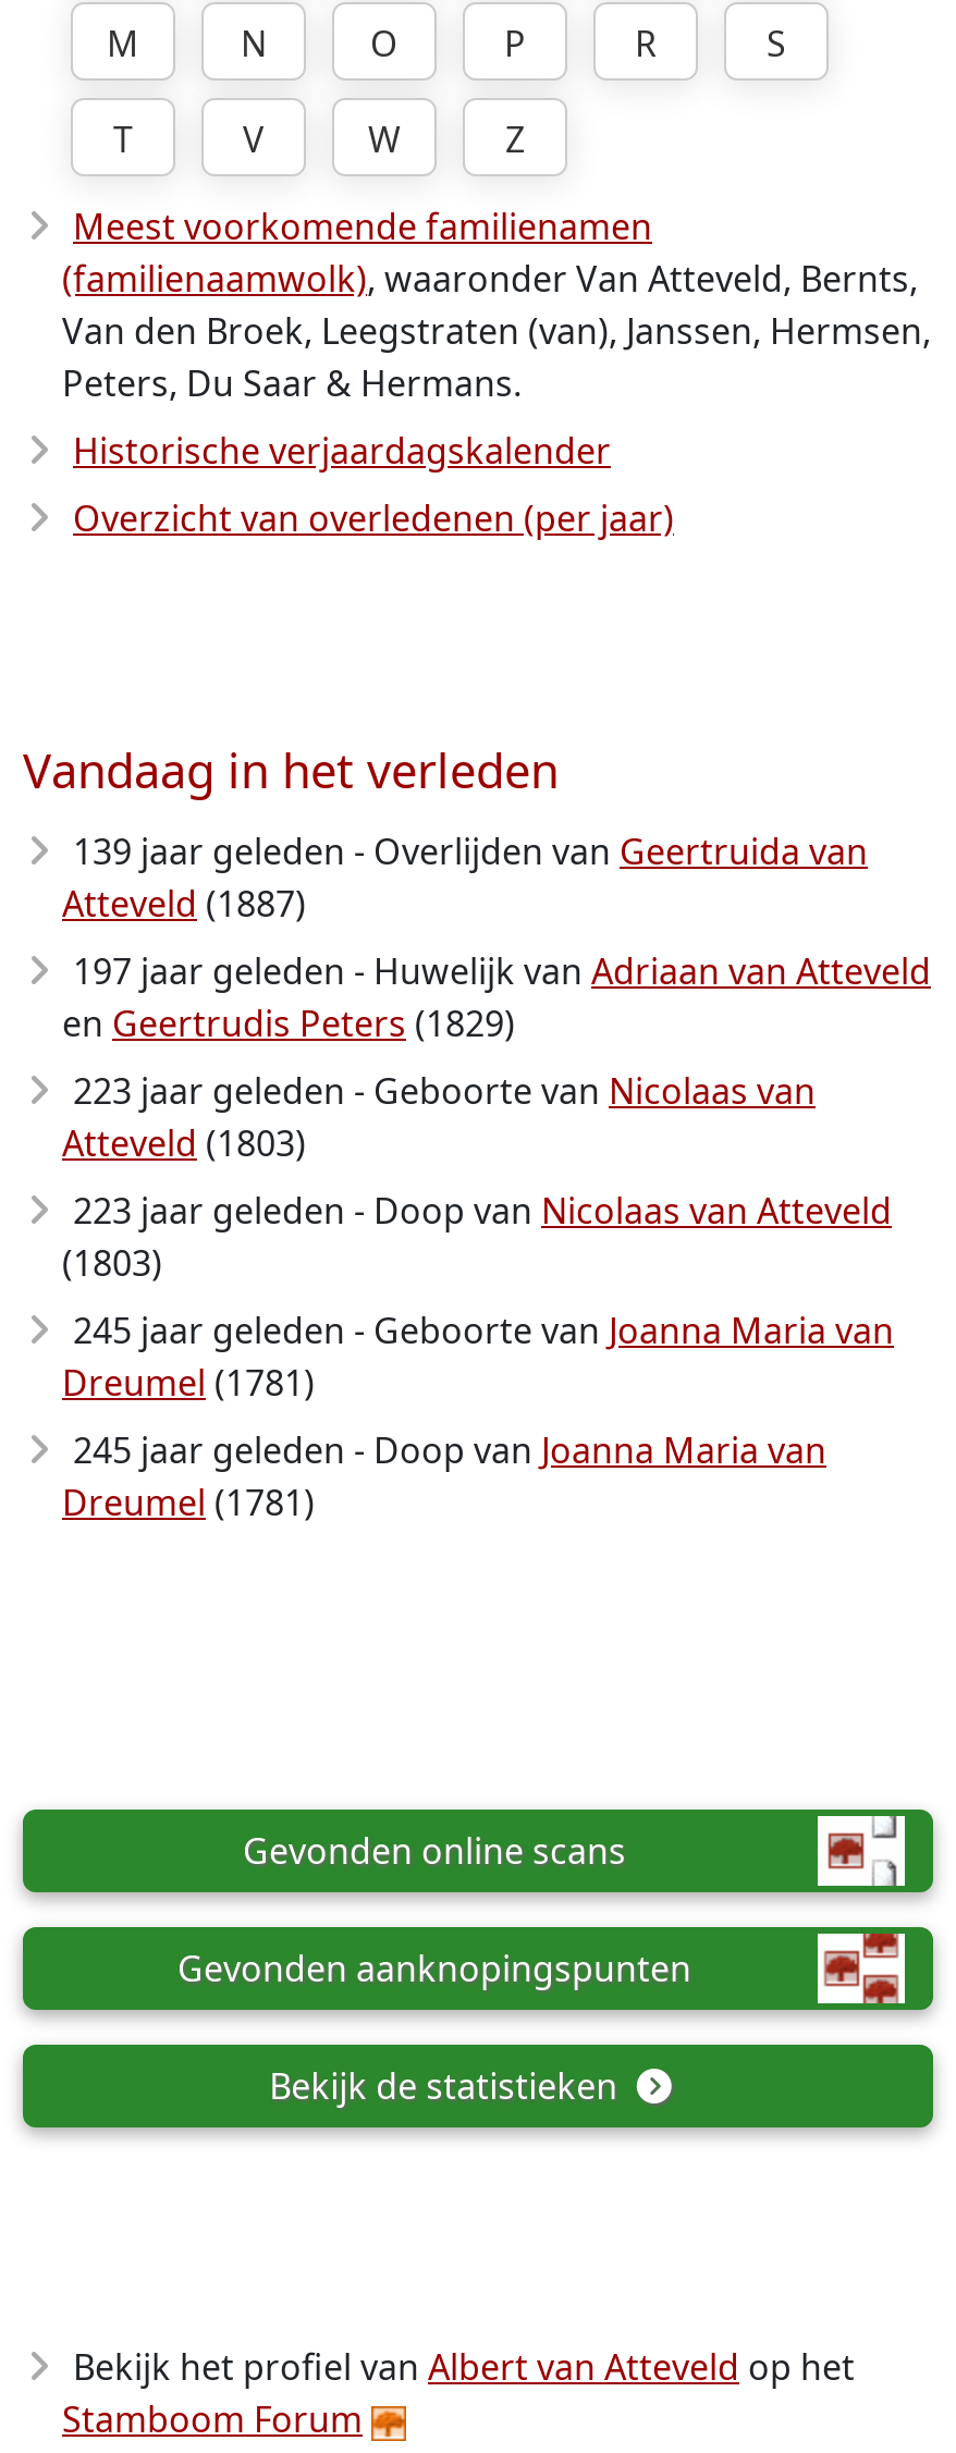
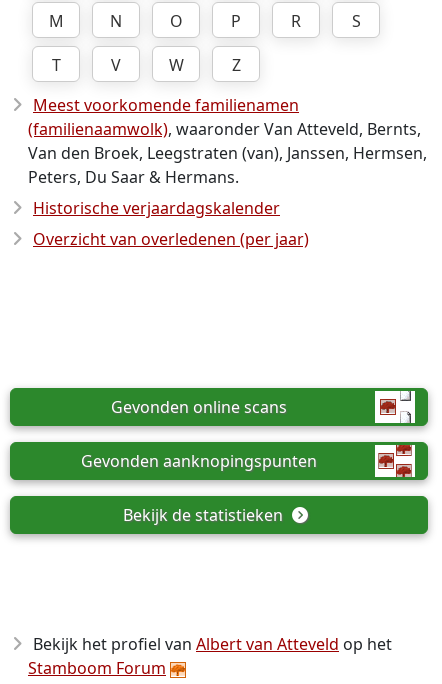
- Vandaag in het verleden
- 139 jaar geleden - Overlijden van Geertruida van
- Atteveld (1887)
- 197 jaar geleden - Huwelijk van Adriaan van Atteveld
- en Geertrudis Peters (1829)
- 223 jaar geleden - Geboorte van Nicolaas van
- Atteveld (1803)
- 223 jaar geleden - Doop van Nicolaas van Atteveld
- (1803)
- 245 jaar geleden - Geboorte van Joanna Maria van
- Dreumel (1781)
- 245 jaar geleden - Doop van Joanna Maria van
- Dreumel (1781)
